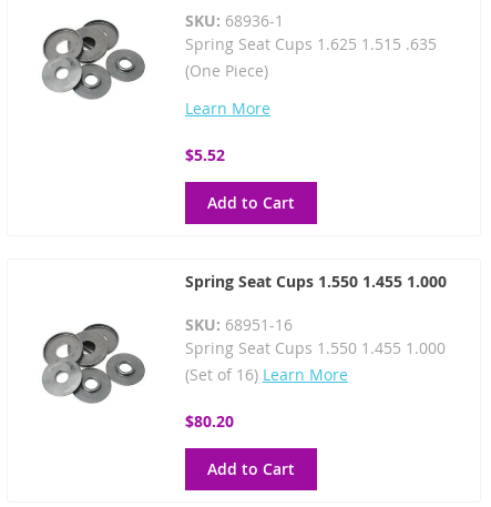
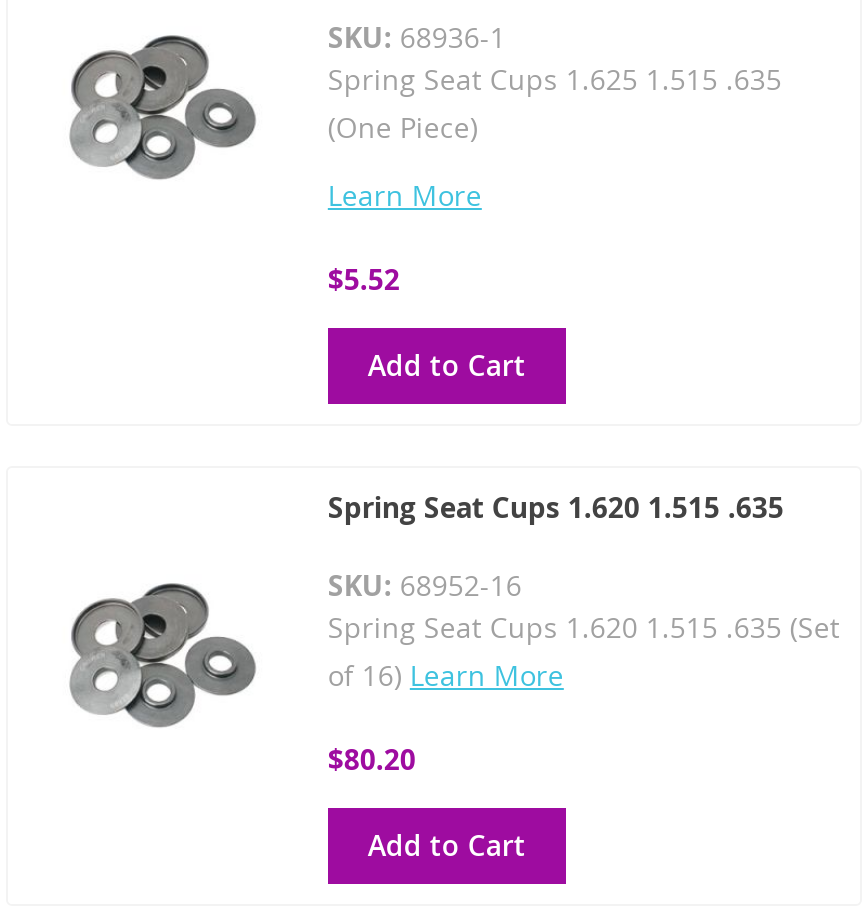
- Spring Seat Cups 1.550 1.455 1.000
+ Spring Seat Cups 1.620 1.515 .635

- SKU: 68951-16
- Spring Seat Cups 1.550 1.455 1.000
- (Set of 16) Learn More
+ SKU: 68952-16
+ Spring Seat Cups 1.620 1.515 .635 (Set
+ of 16) Learn More
